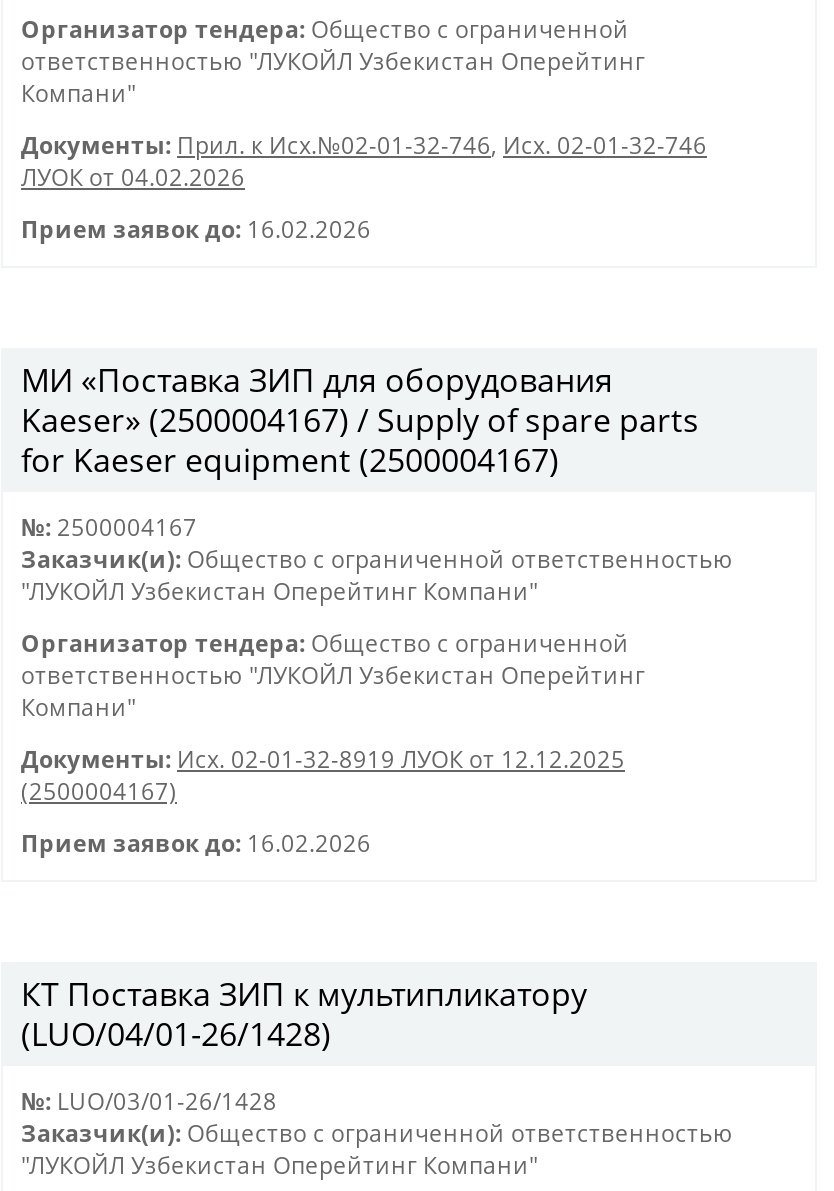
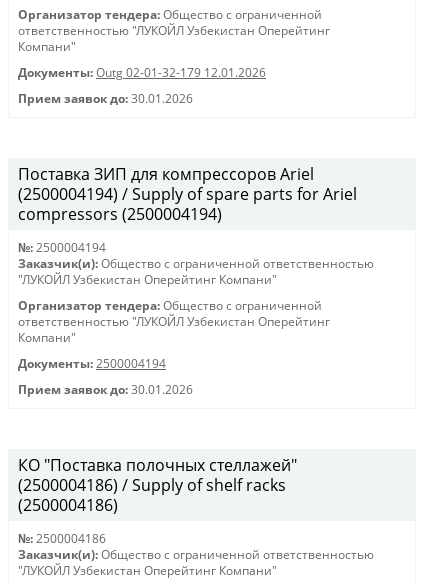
- Документы: Прил. к Исх.№02-01-32-746, Исх. 02-01-32-746
- ЛУОК от 04.02.2026
+ Документы: Outg 02-01-32-179 12.01.2026

- Прием заявок до: 16.02.2026
+ Прием заявок до: 30.01.2026

- МИ «Поставка ЗИП для оборудования
- Kaeser» (2500004167) / Supply of spare parts
- for Kaeser equipment (2500004167)
+ Поставка ЗИП для компрессоров Ariel
+ (2500004194) / Supply of spare parts for Ariel
+ compressors (2500004194)

- №: 2500004167
+ №: 2500004194

- Документы: Исх. 02-01-32-8919 ЛУОК от 12.12.2025
- (2500004167)
+ Документы: 2500004194

- Прием заявок до: 16.02.2026
+ Прием заявок до: 30.01.2026

- КТ Поставка ЗИП к мультипликатору
- (LUO/04/01-26/1428)
+ КО "Поставка полочных стеллажей"
+ (2500004186) / Supply of shelf racks
+ (2500004186)

- №: LUO/03/01-26/1428
+ №: 2500004186
